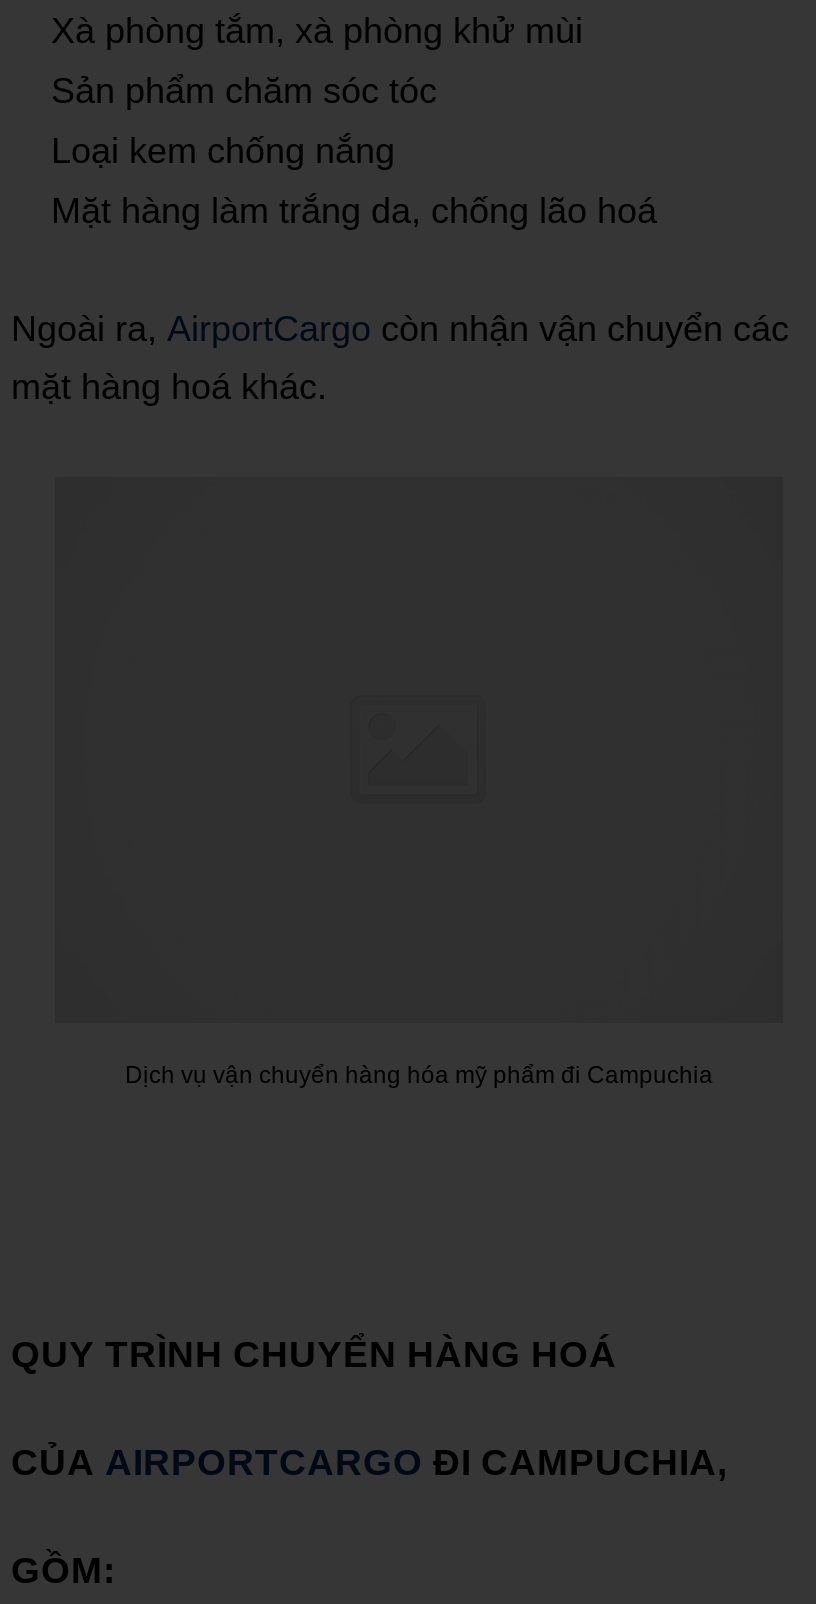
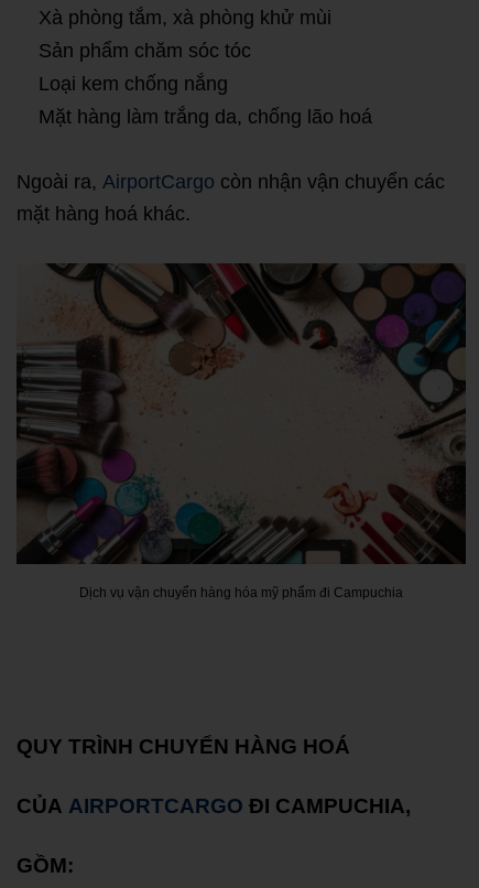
+ [image]
